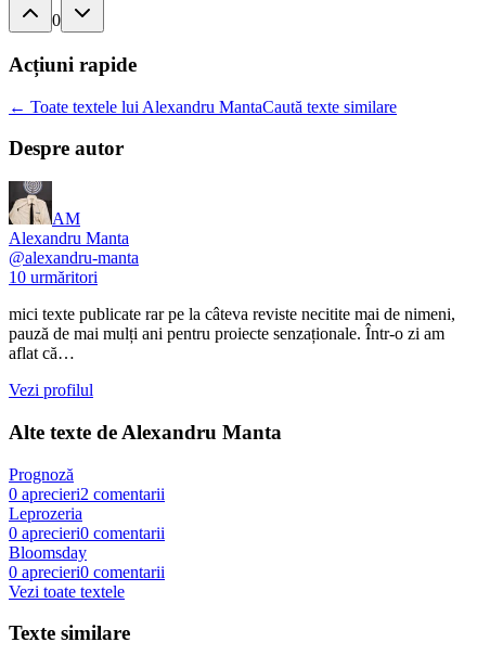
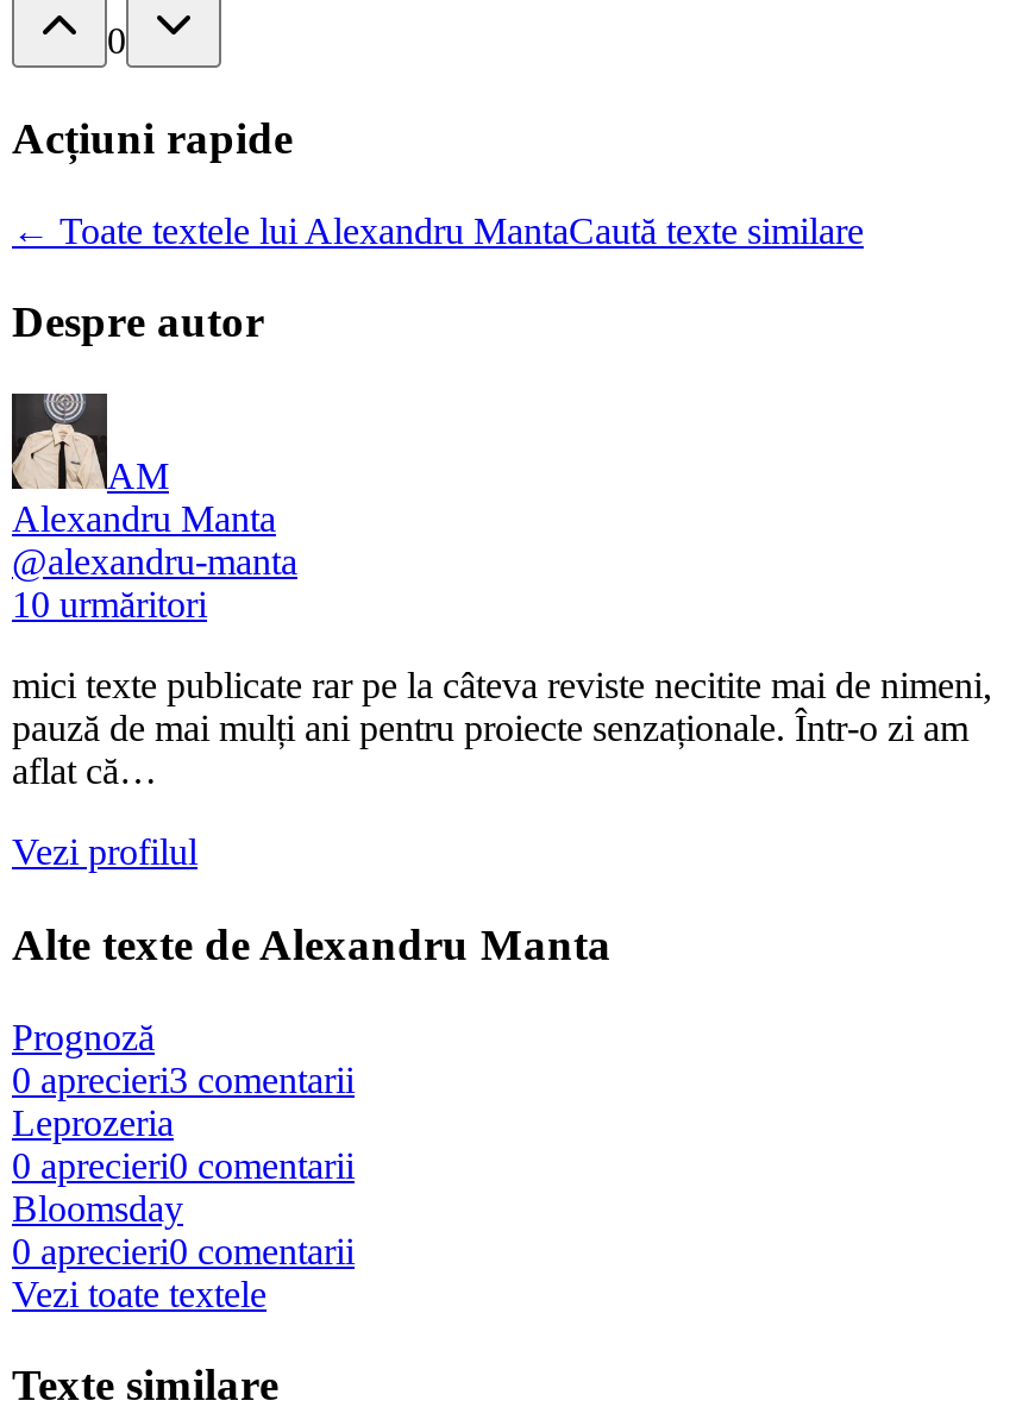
- 0 aprecieri2 comentarii
+ 0 aprecieri3 comentarii
